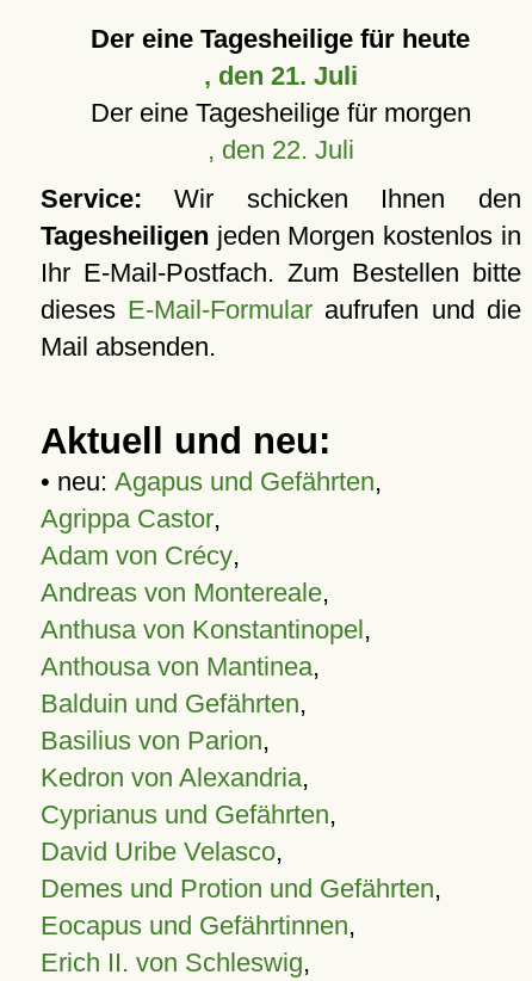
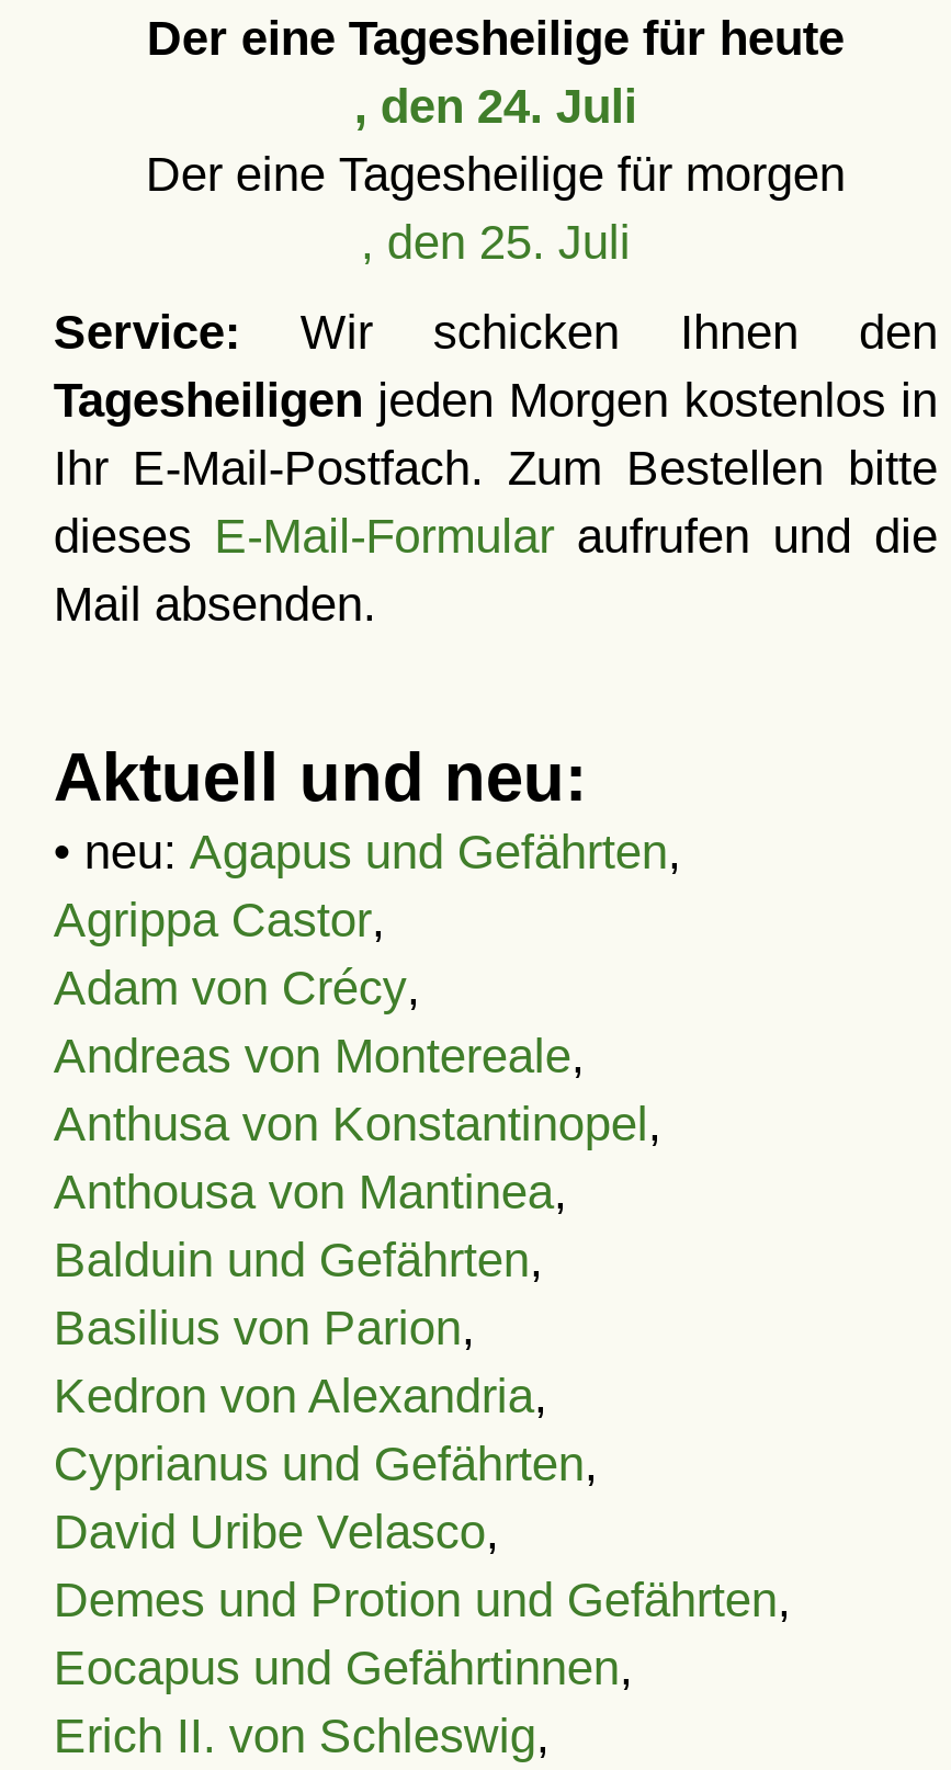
- , den 21. Juli
+ , den 24. Juli

- , den 22. Juli
+ , den 25. Juli
